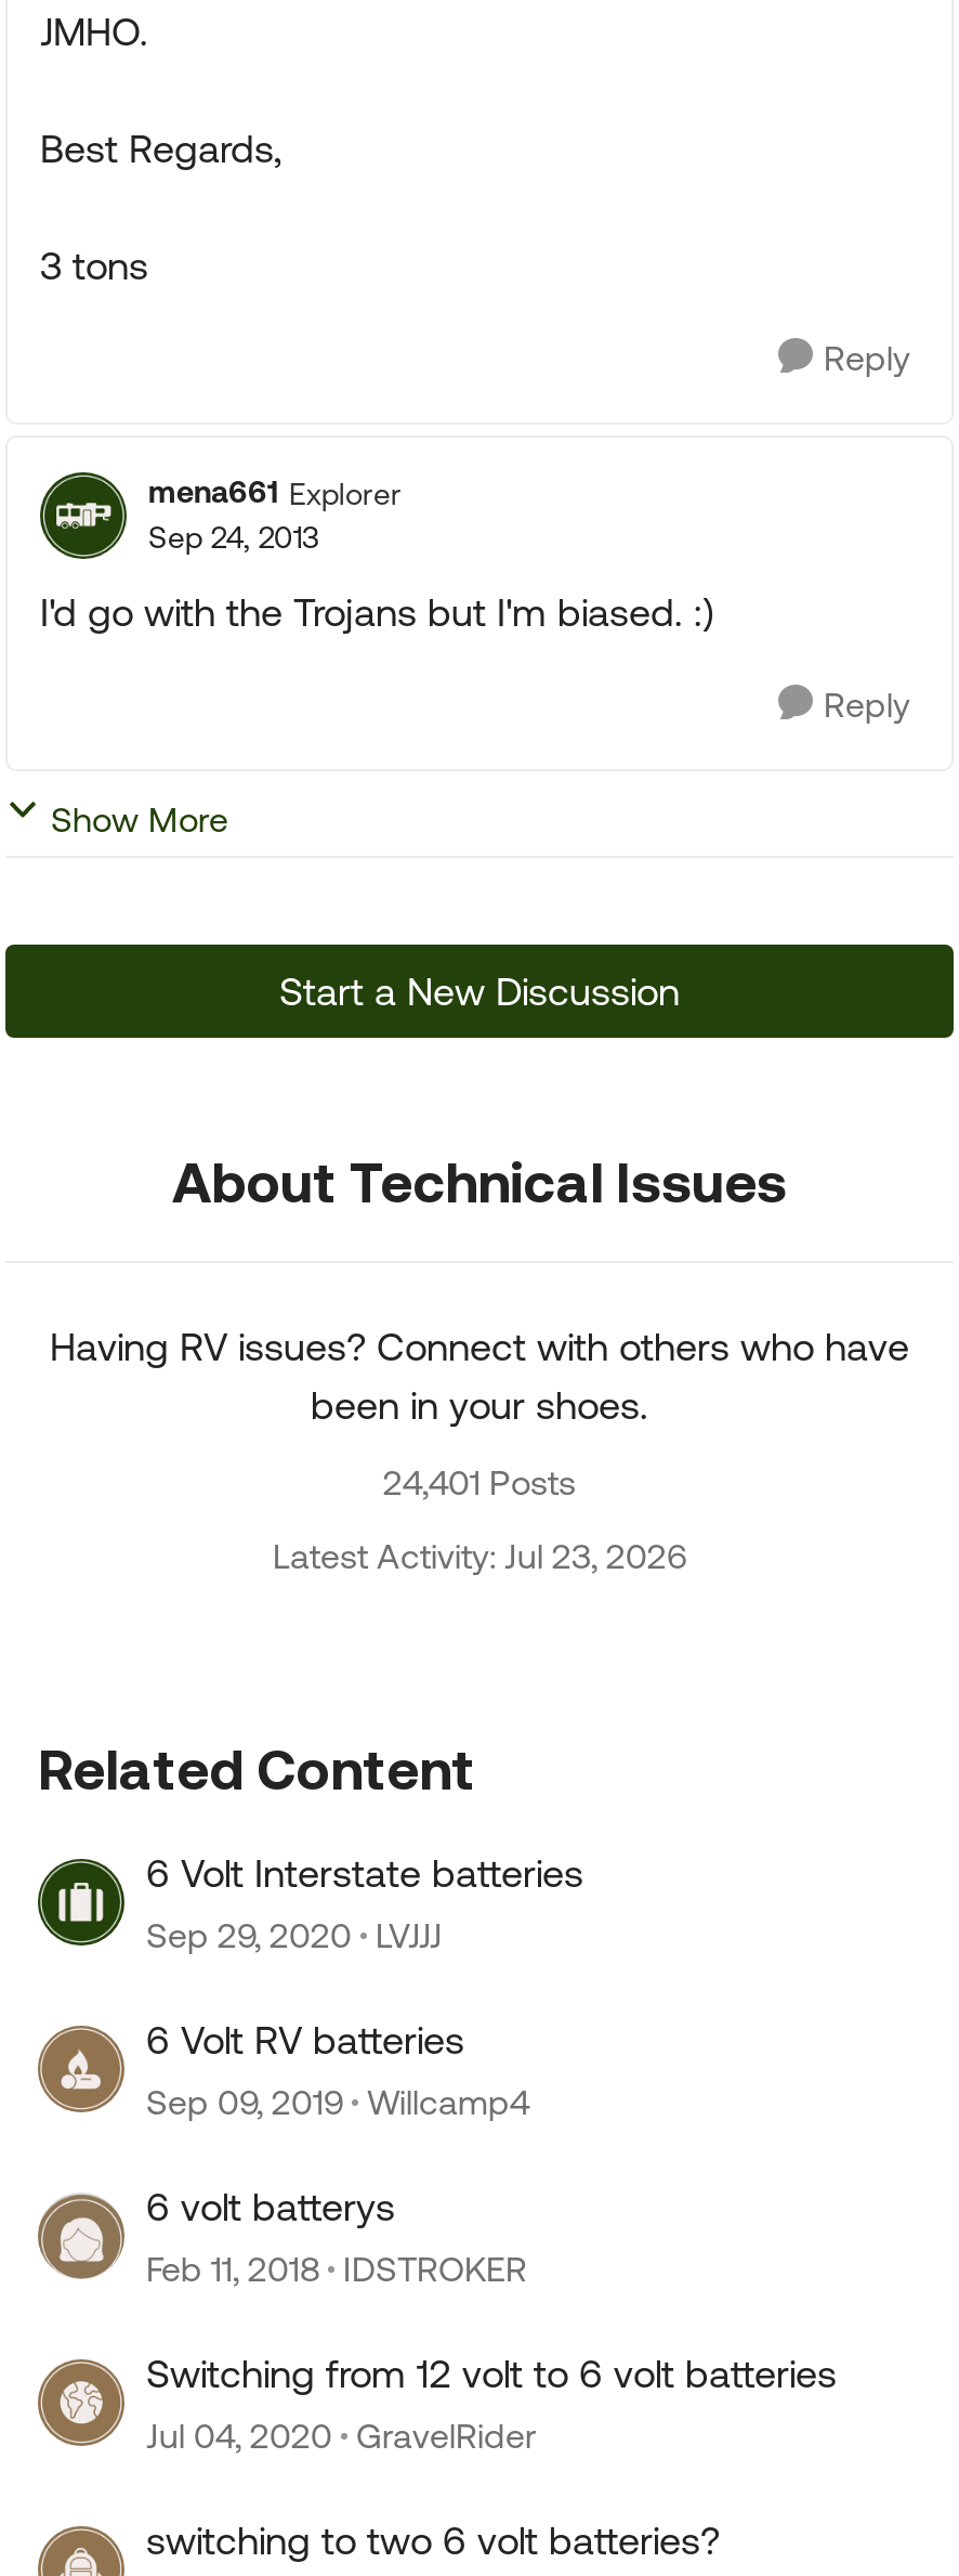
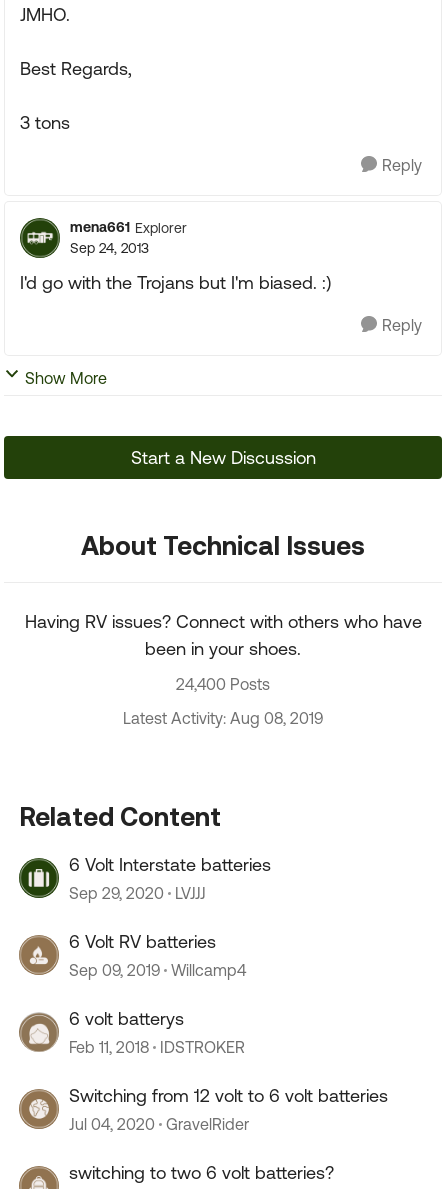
- 24,401 Posts
+ 24,400 Posts

- Latest Activity: Jul 23, 2026
+ Latest Activity: Aug 08, 2019
